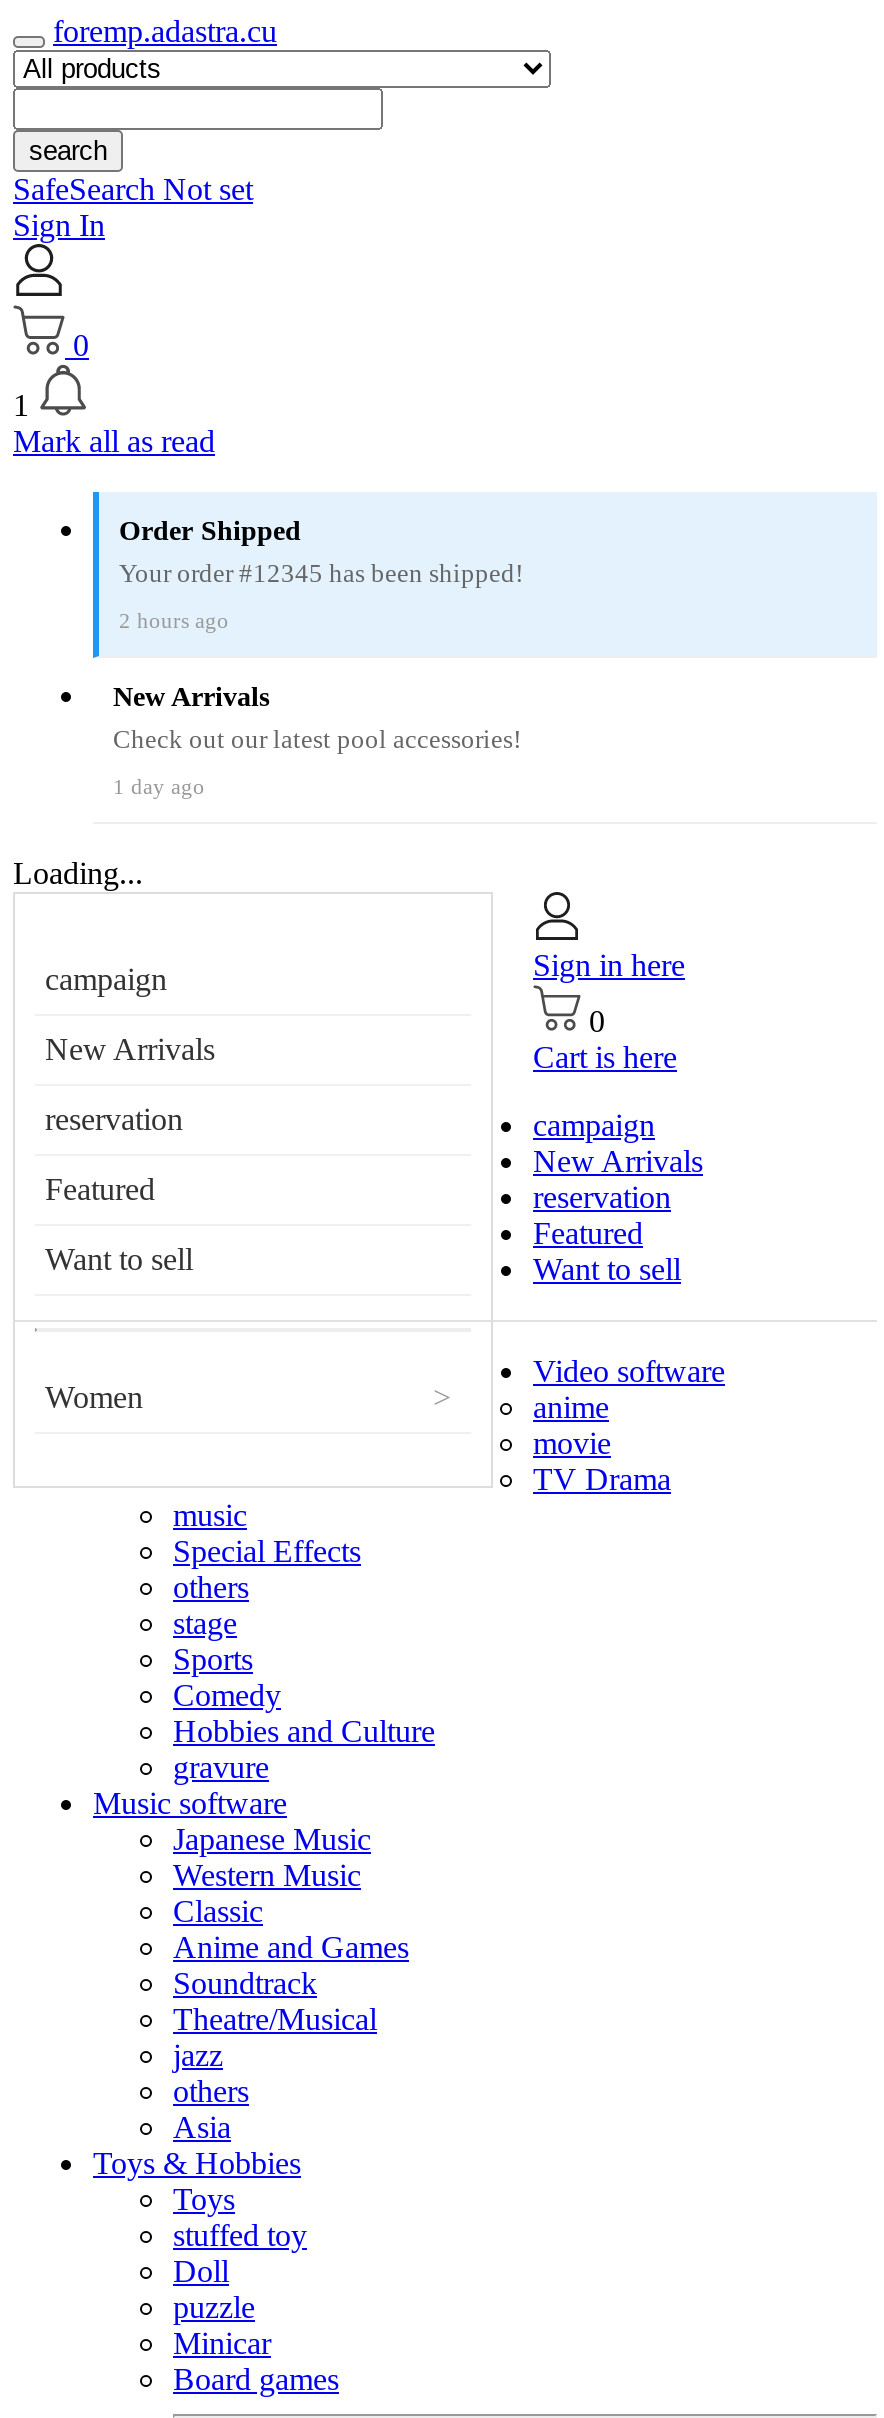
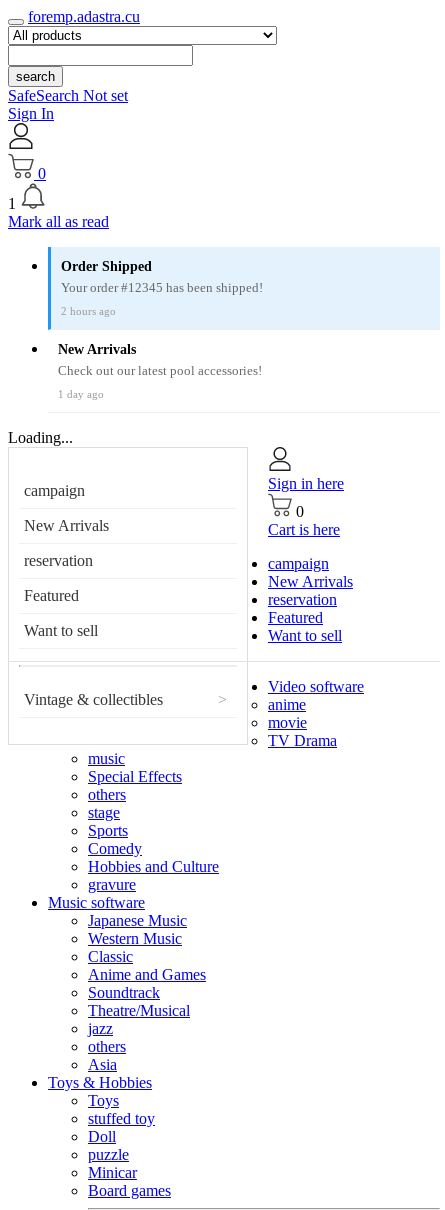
- Women
+ Vintage & collectibles
